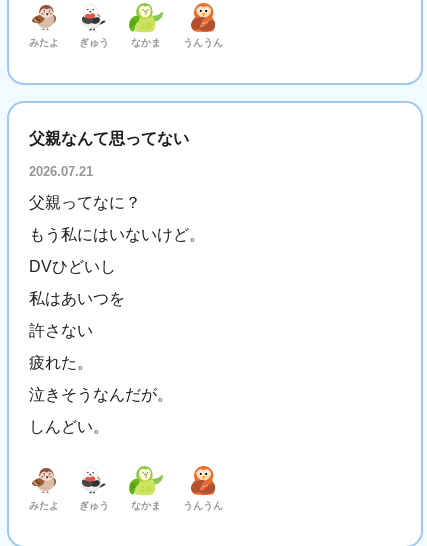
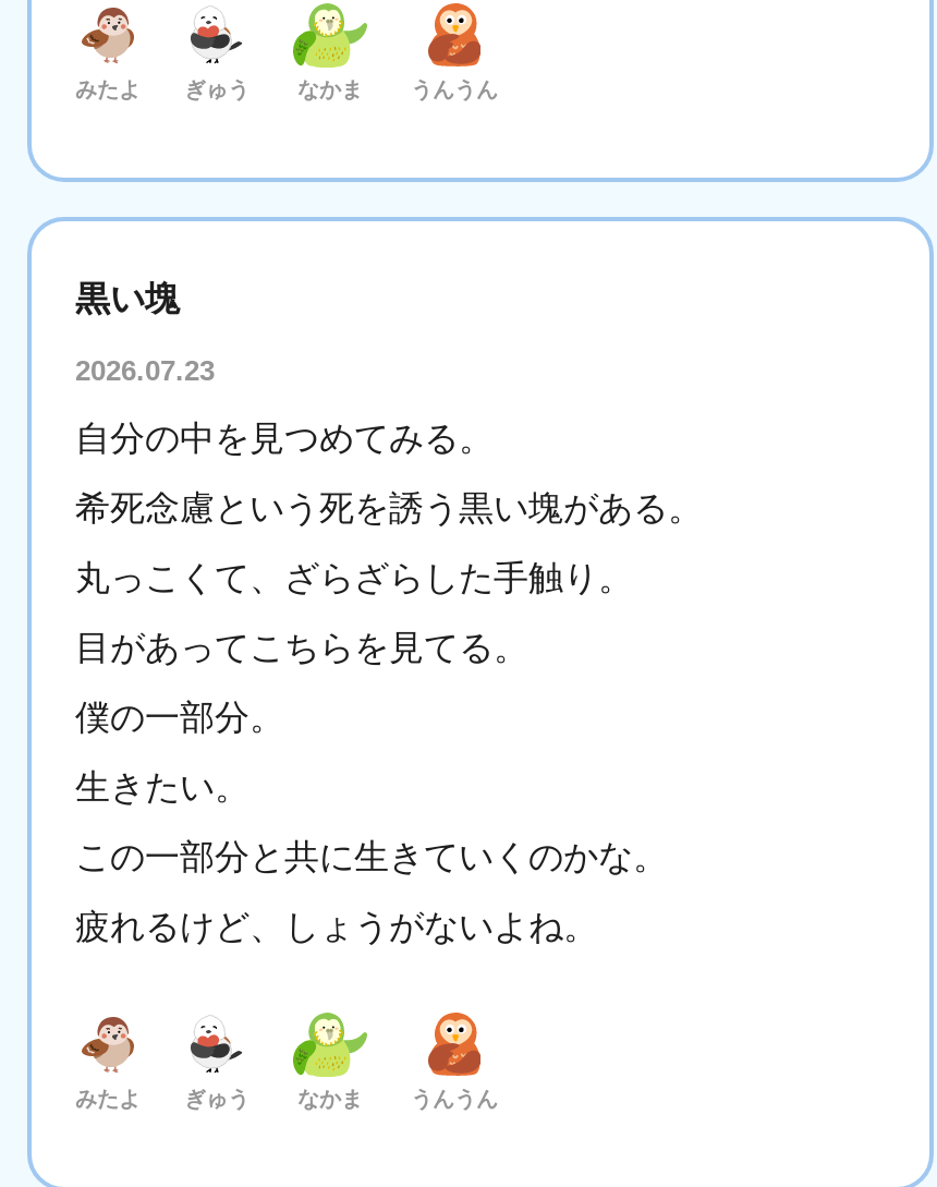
- 父親なんて思ってない
+ 黒い塊

- 2026.07.21
+ 2026.07.23

- 父親ってなに？
+ 自分の中を見つめてみる。

- もう私にはいないけど。
+ 希死念慮という死を誘う黒い塊がある。

- DVひどいし
+ 丸っこくて、ざらざらした手触り。

- 私はあいつを
+ 目があってこちらを見てる。

- 許さない
+ 僕の一部分。

- 疲れた。
+ 生きたい。

- 泣きそうなんだが。
+ この一部分と共に生きていくのかな。

- しんどい。
+ 疲れるけど、しょうがないよね。
